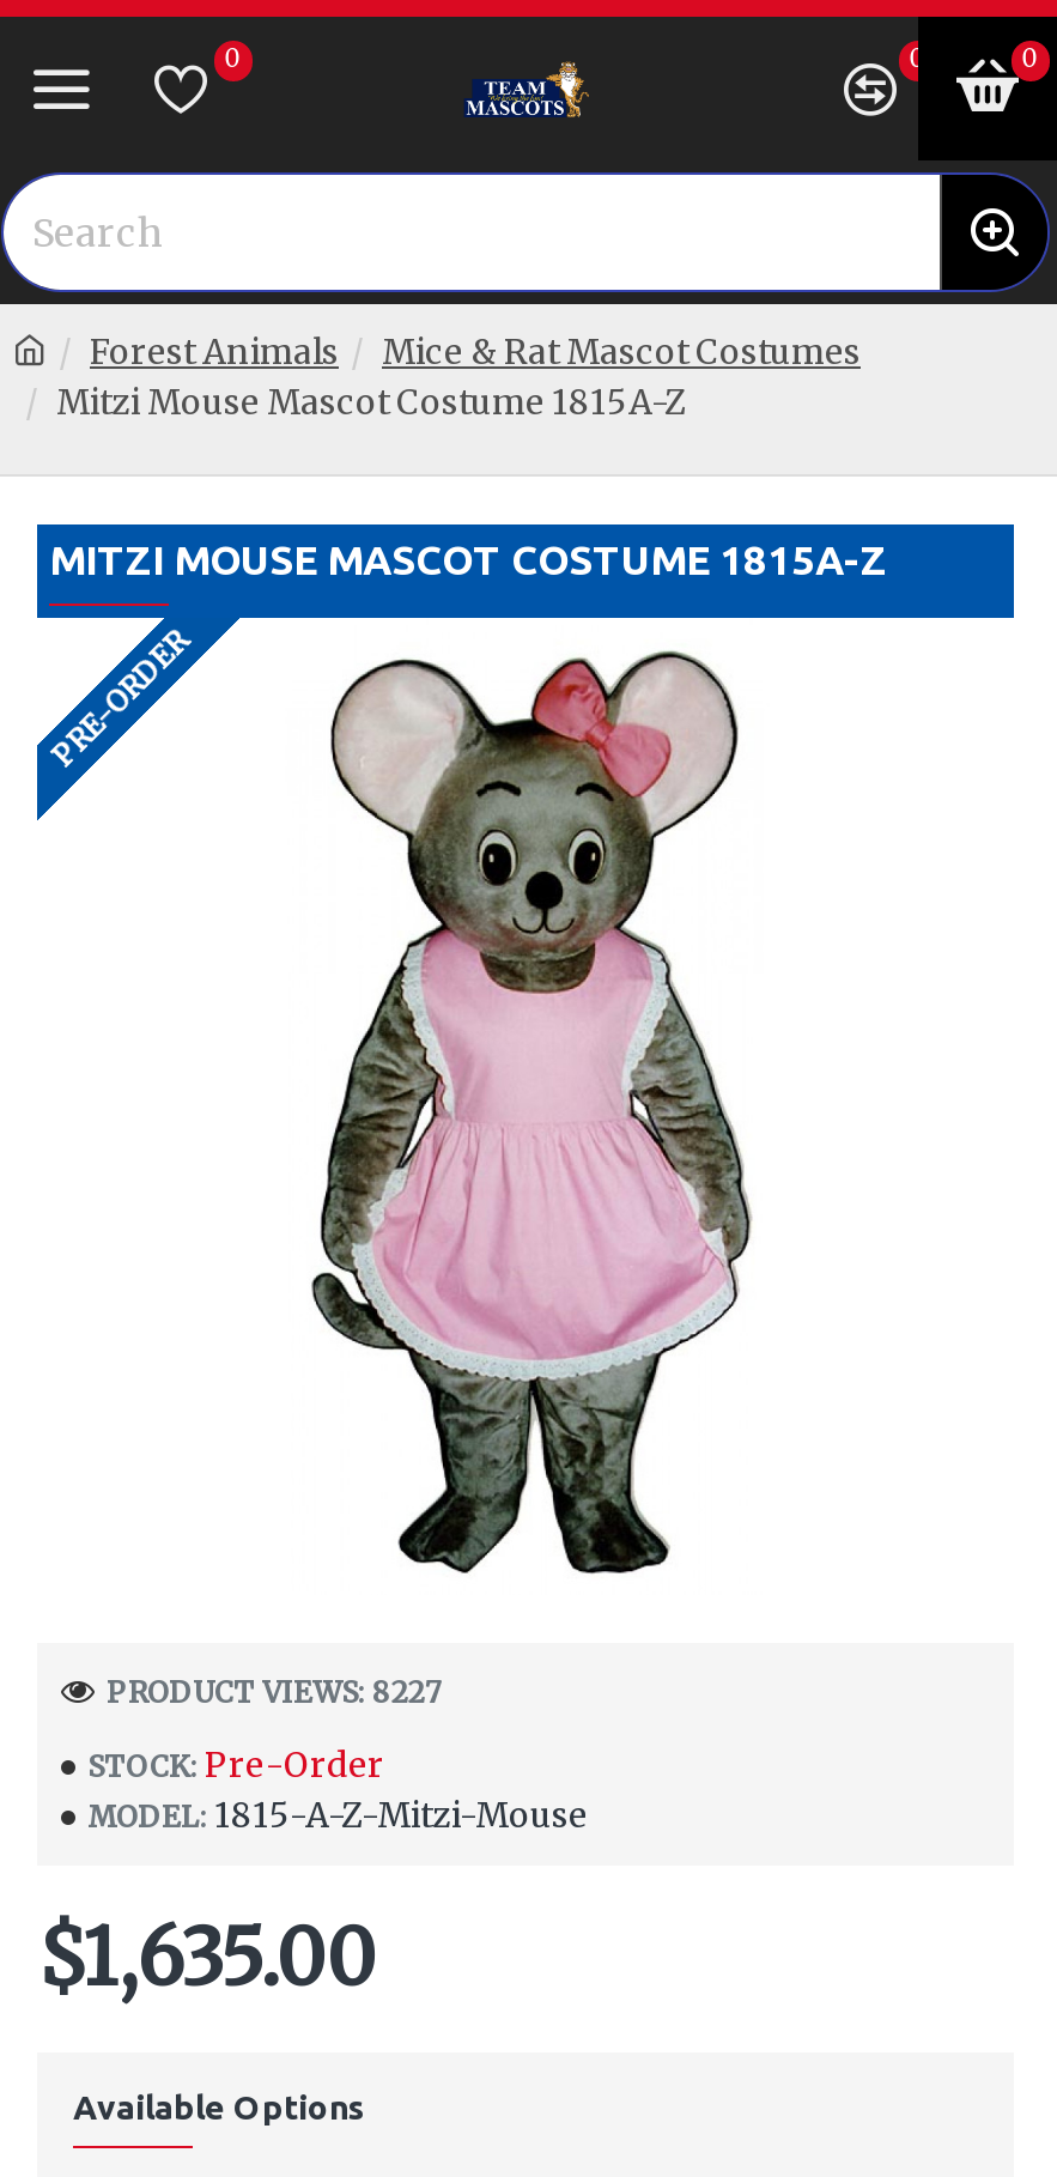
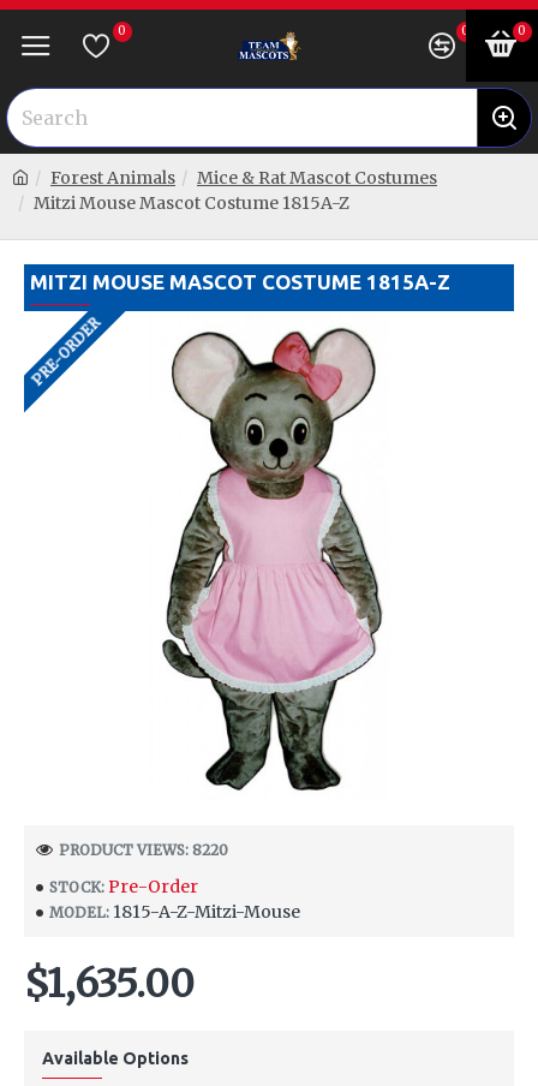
- PRODUCT VIEWS: 8227
+ PRODUCT VIEWS: 8220
